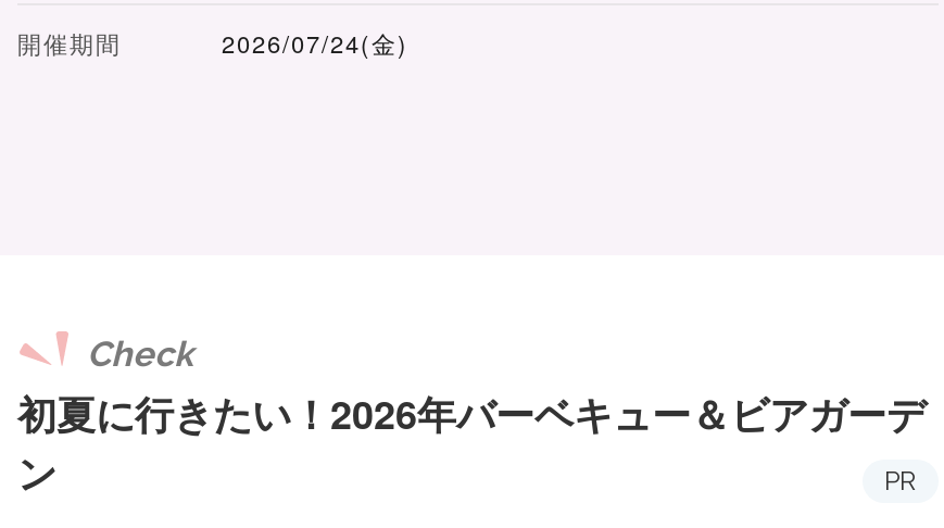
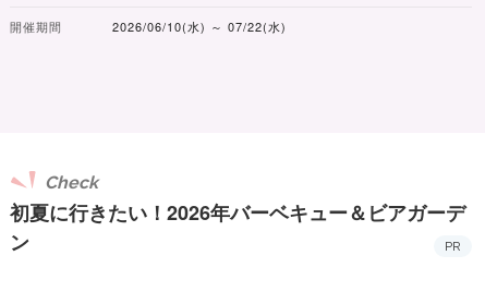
- 2026/07/24(金)
+ 2026/06/10(水) ～ 07/22(水)
